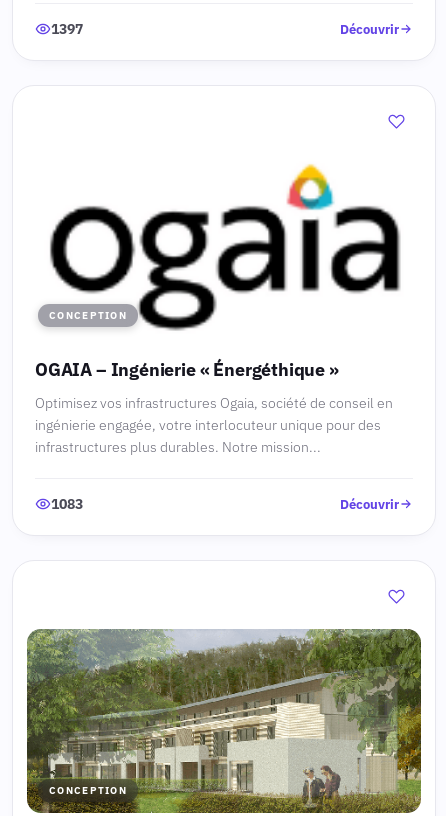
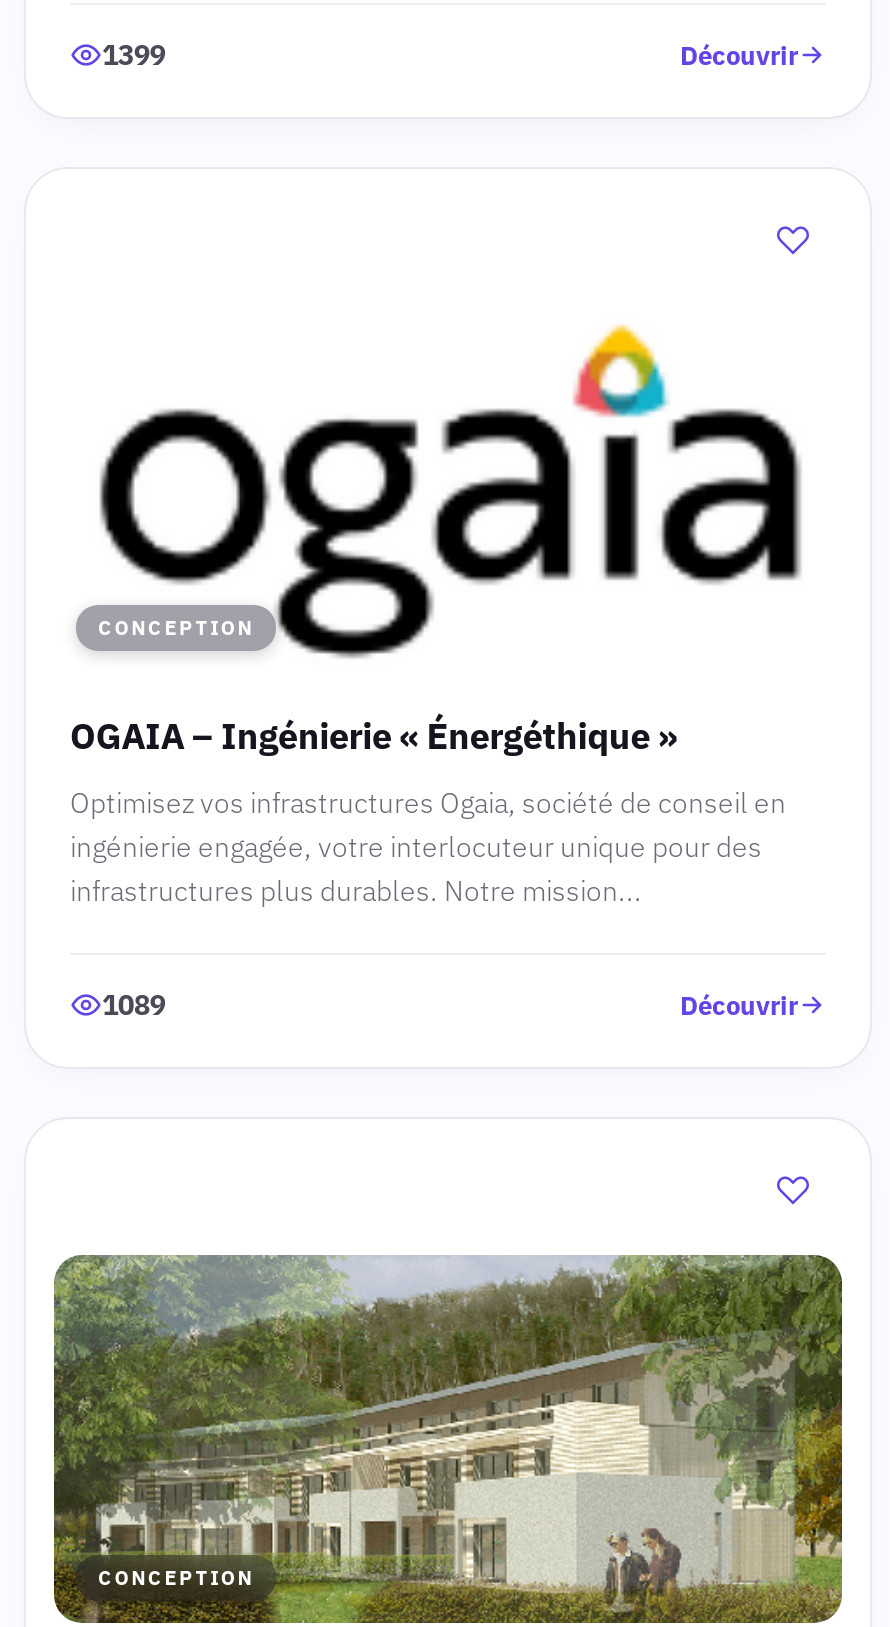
- 1397
+ 1399

- 1083
+ 1089
